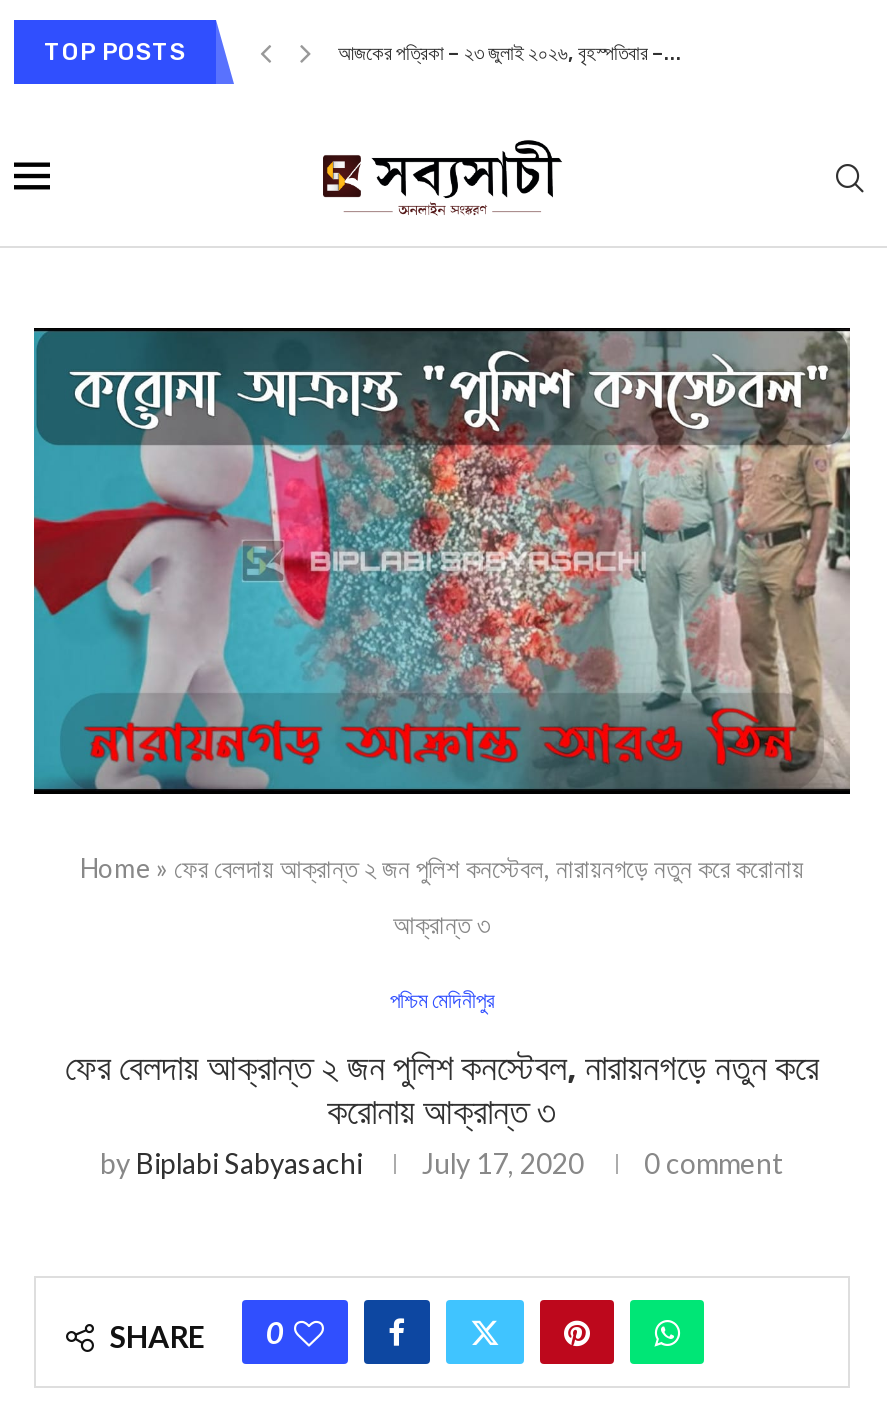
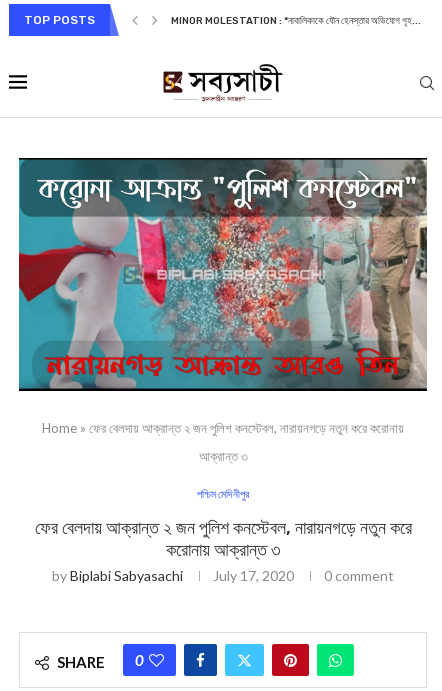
- আজকের পত্রিকা – ২৩ জুলাই ২০২৬, বৃহস্পতিবার –...
+ MINOR MOLESTATION : *নাবালিকাকে যৌন হেনস্তার অভিযোগ গৃহ...
